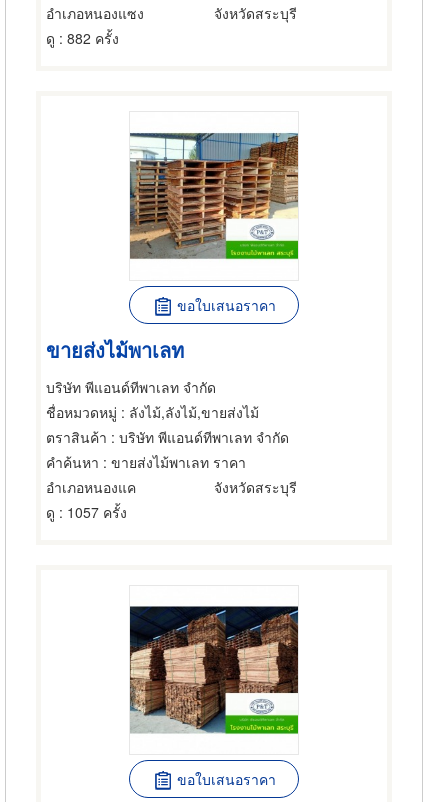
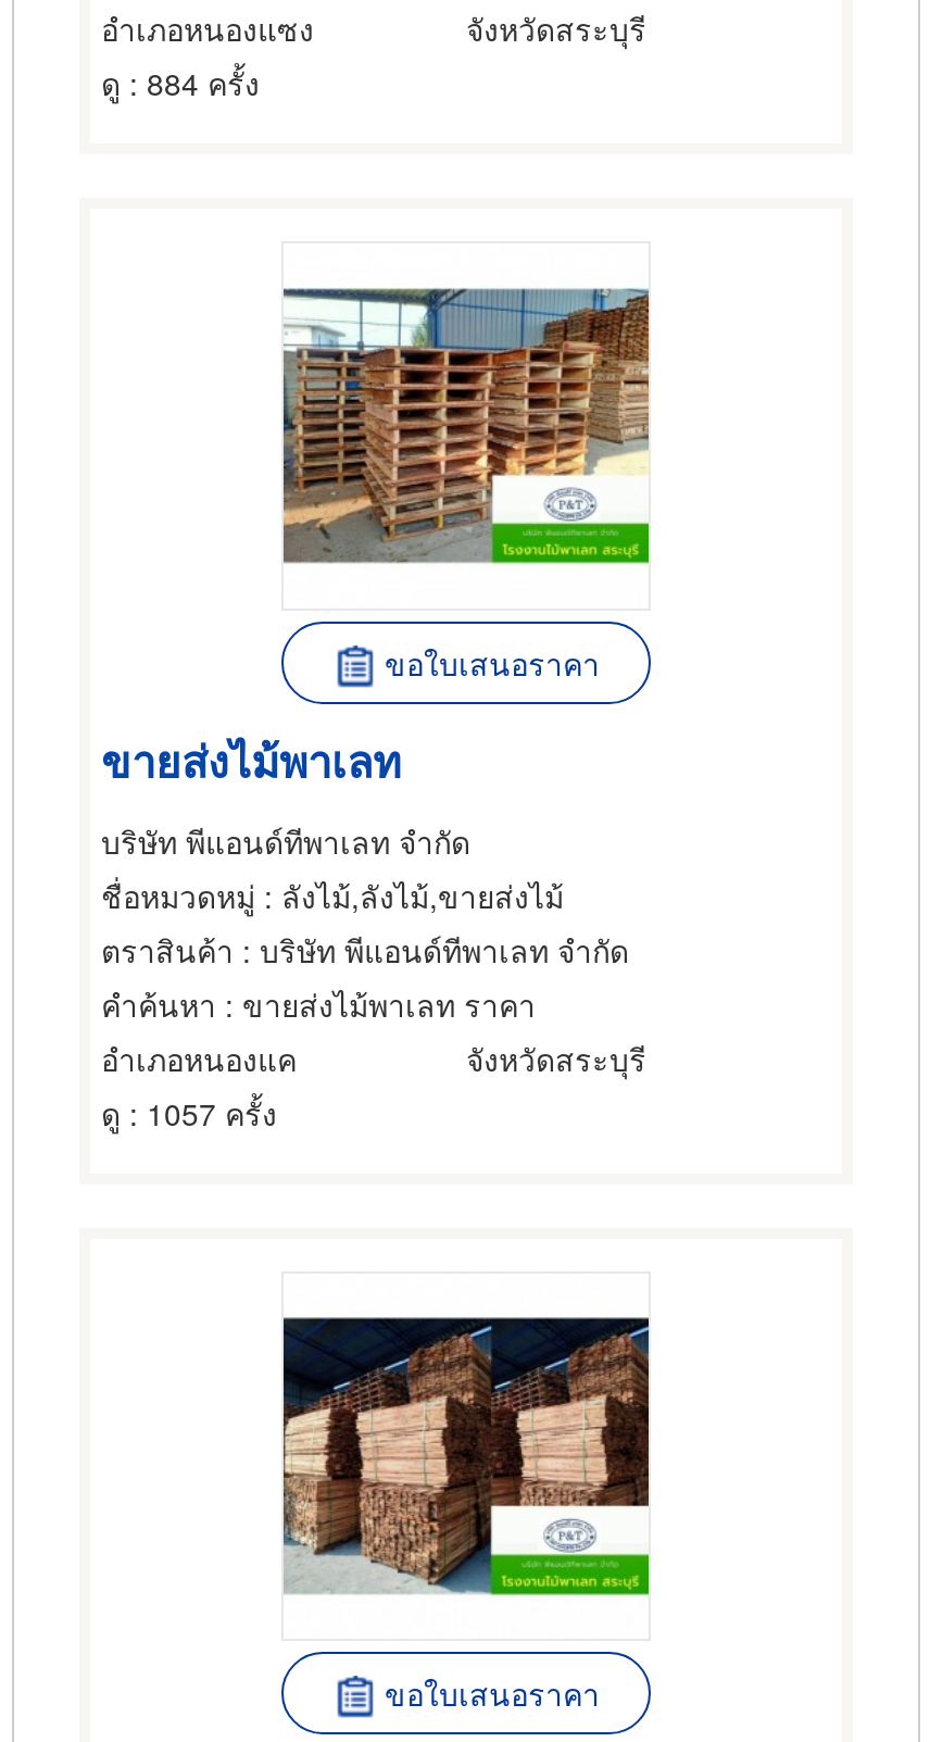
- ดู: 882 ครั้ง
+ ดู: 884 ครั้ง
